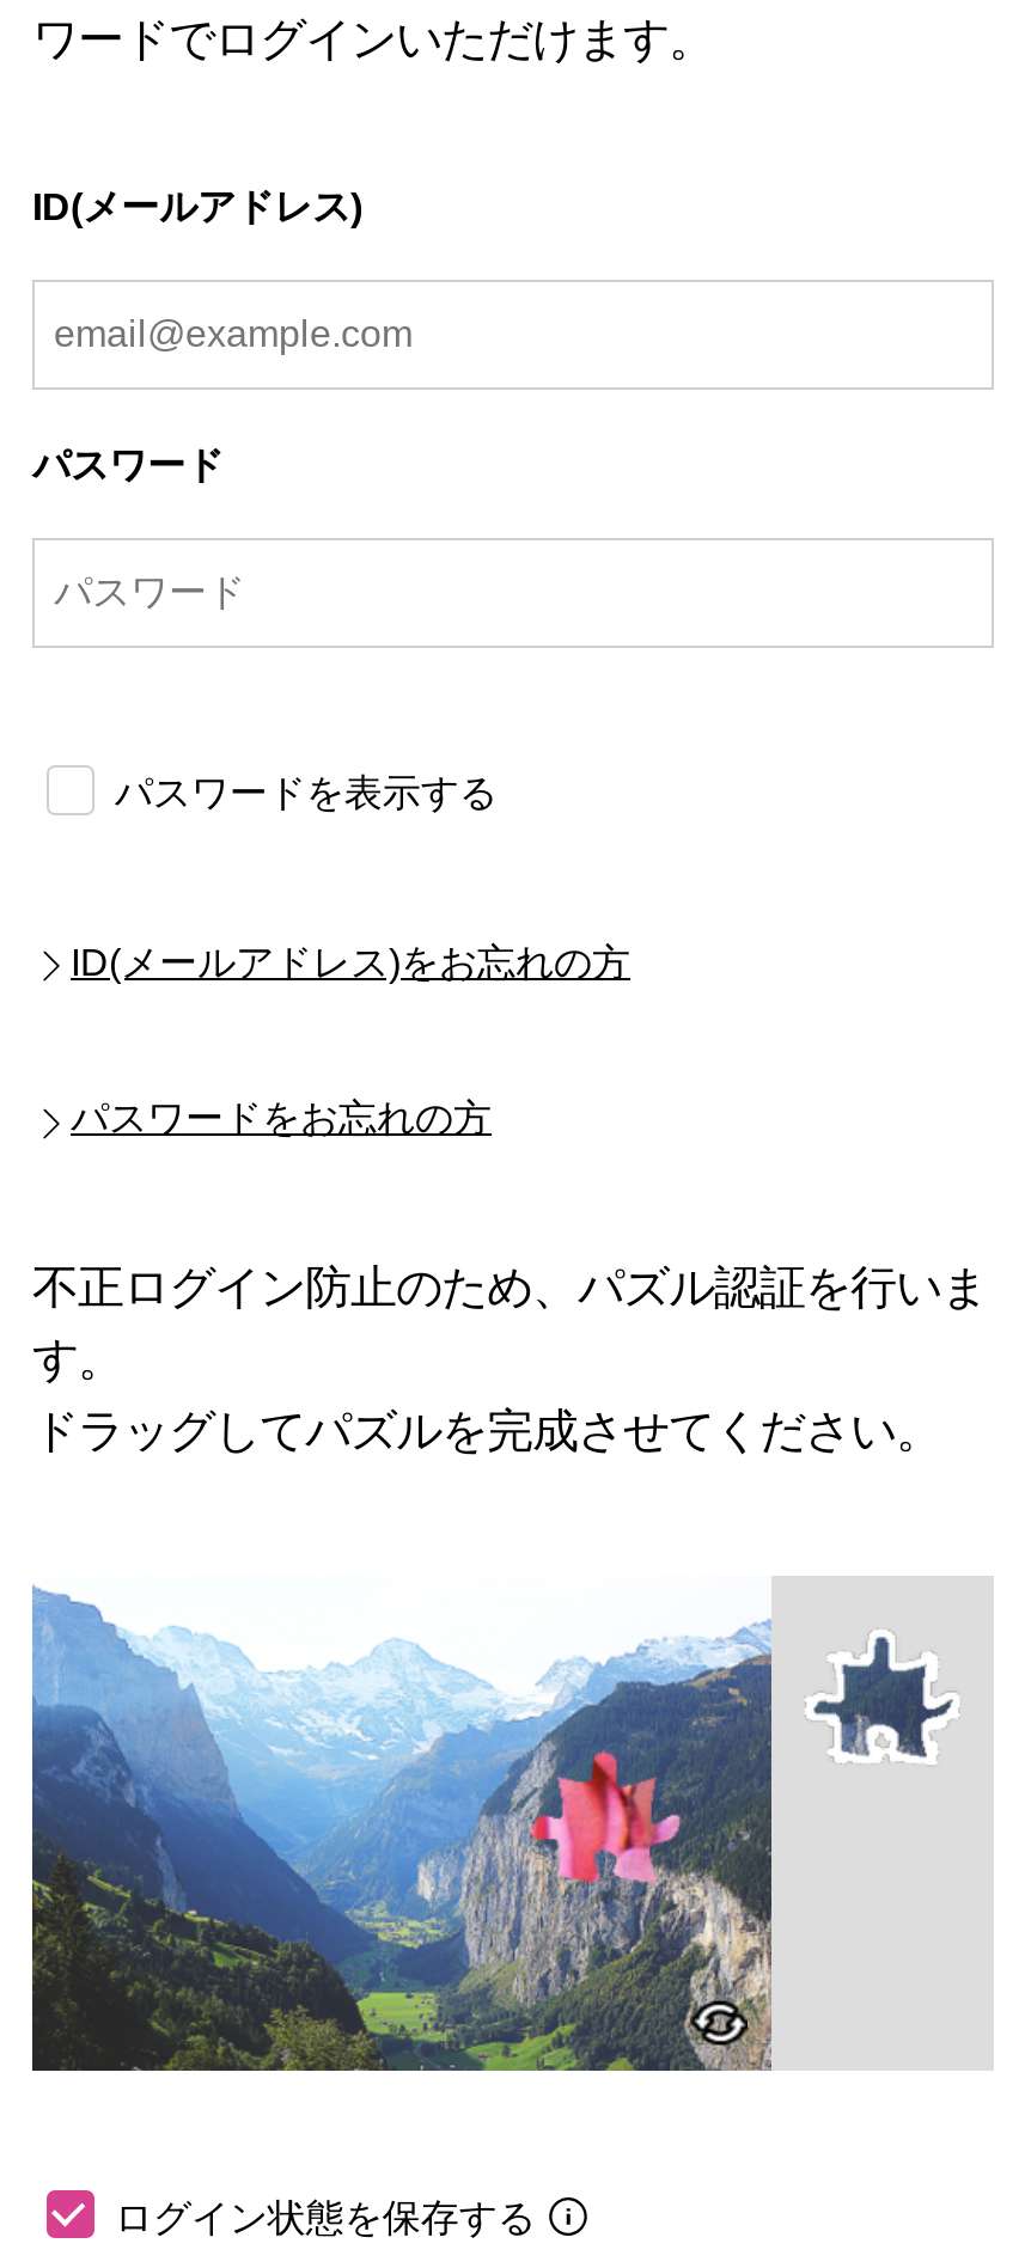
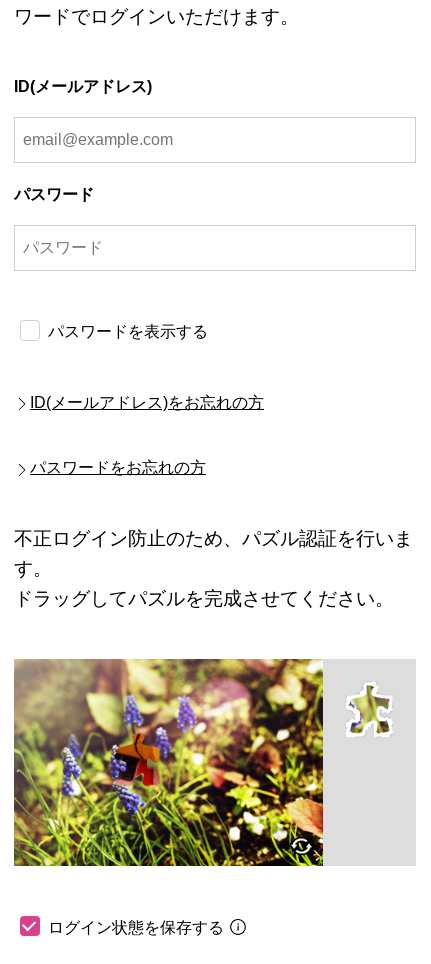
- [image]
+ [image]

- [image]
+ [image]
